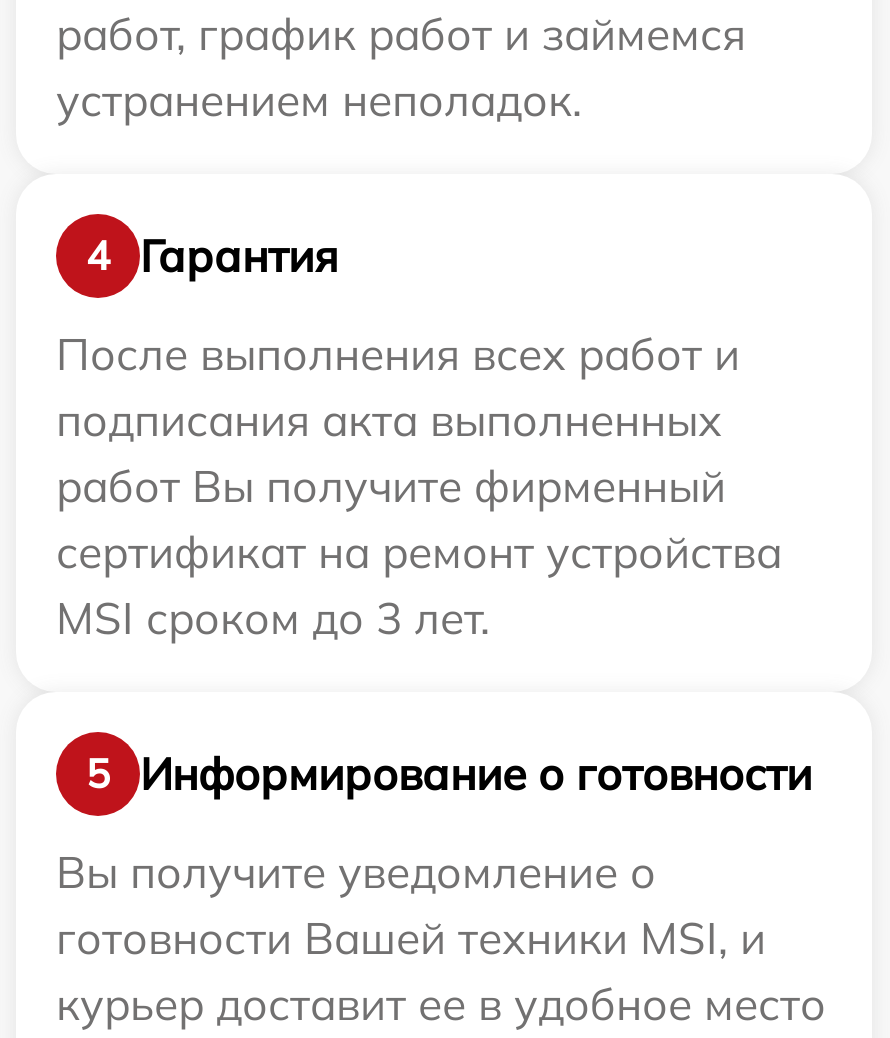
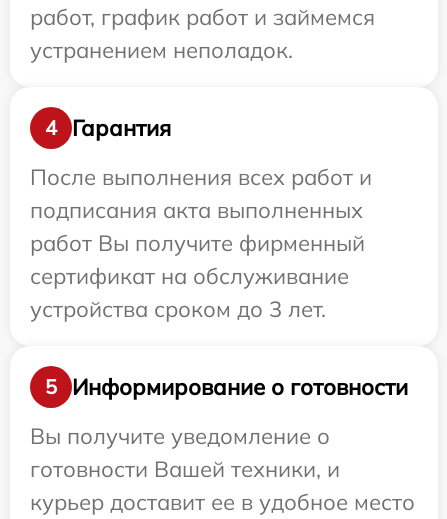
- сертификат на ремонт устройства
- MSI сроком до 3 лет.
+ сертификат на обслуживание
+ устройства сроком до 3 лет.

- готовности Вашей техники MSI, и
+ готовности Вашей техники, и
